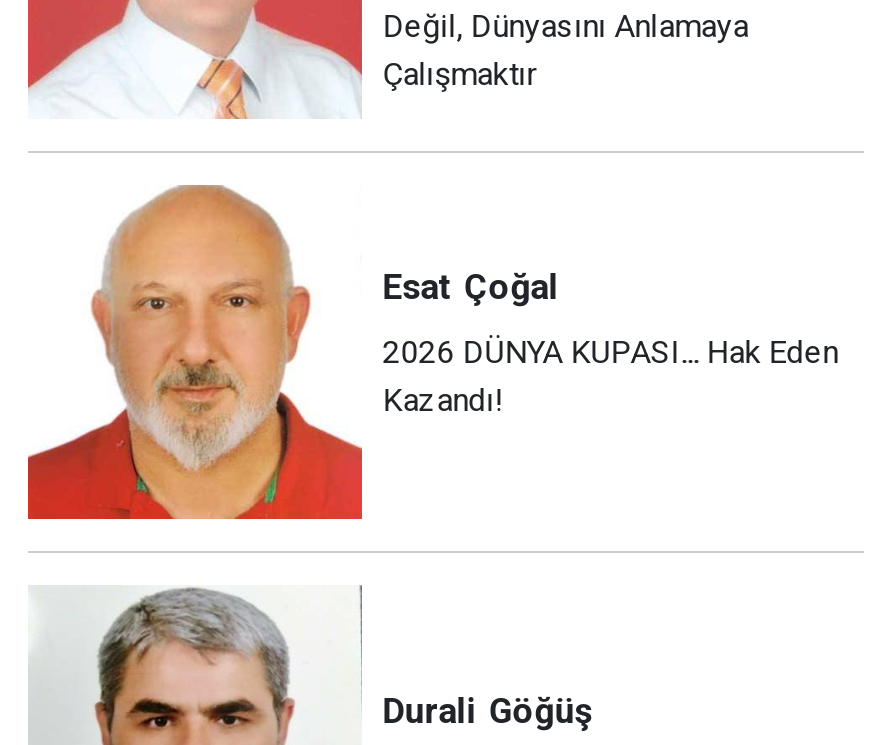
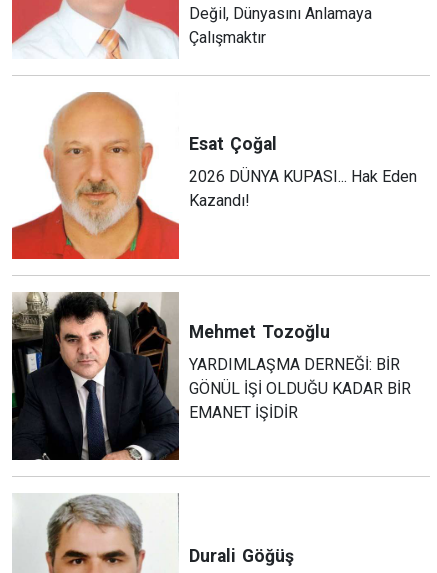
+ [image]
+ Mehmet Tozoğlu
+ YARDIMLAŞMA DERNEĞİ: BİR
+ GÖNÜL İŞİ OLDUĞU KADAR BİR
+ EMANET İŞİDİR
